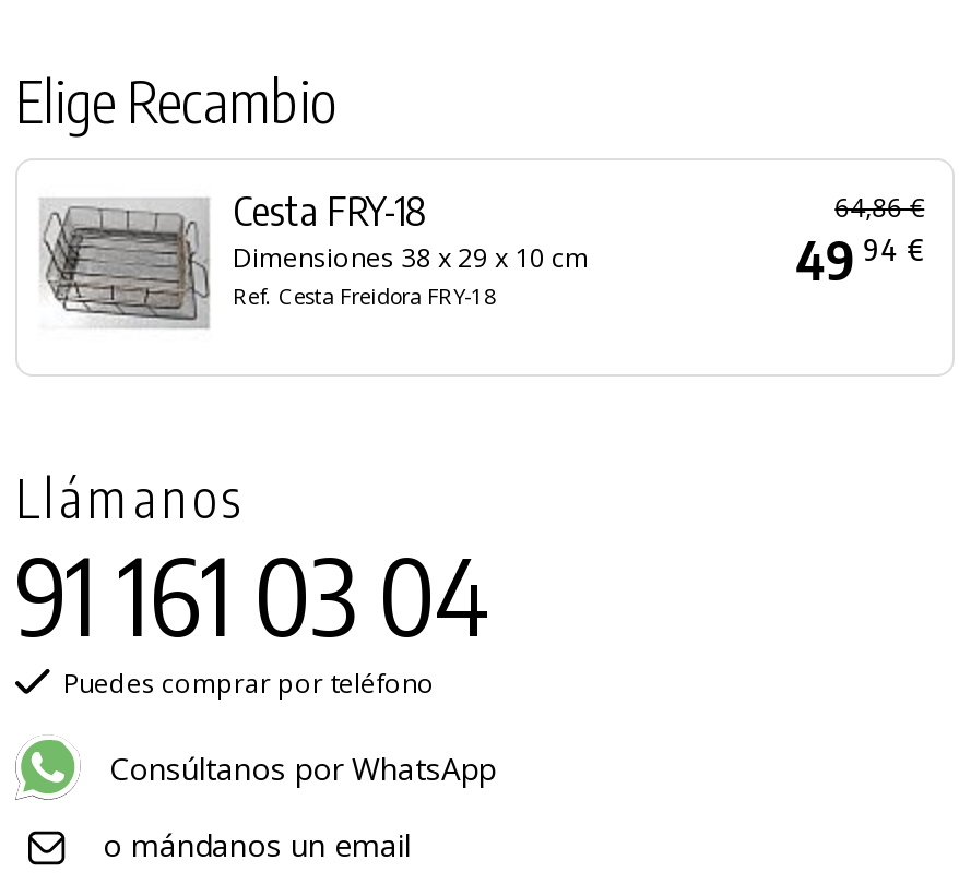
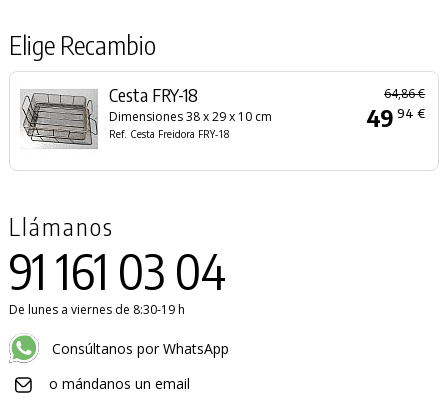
- Puedes comprar por teléfono
+ De lunes a viernes de 8:30-19 h
